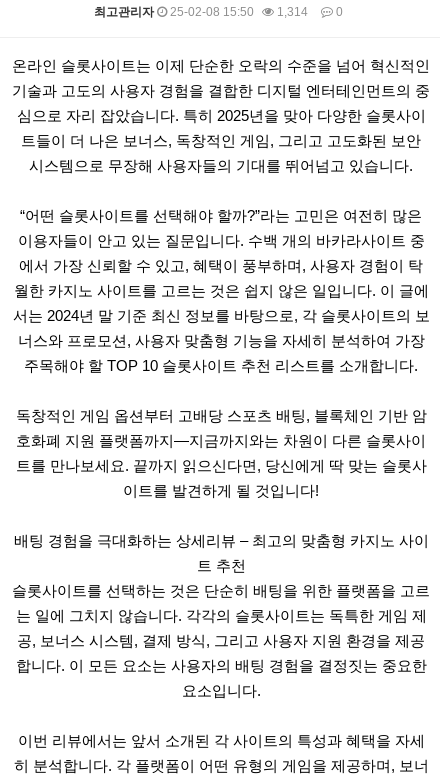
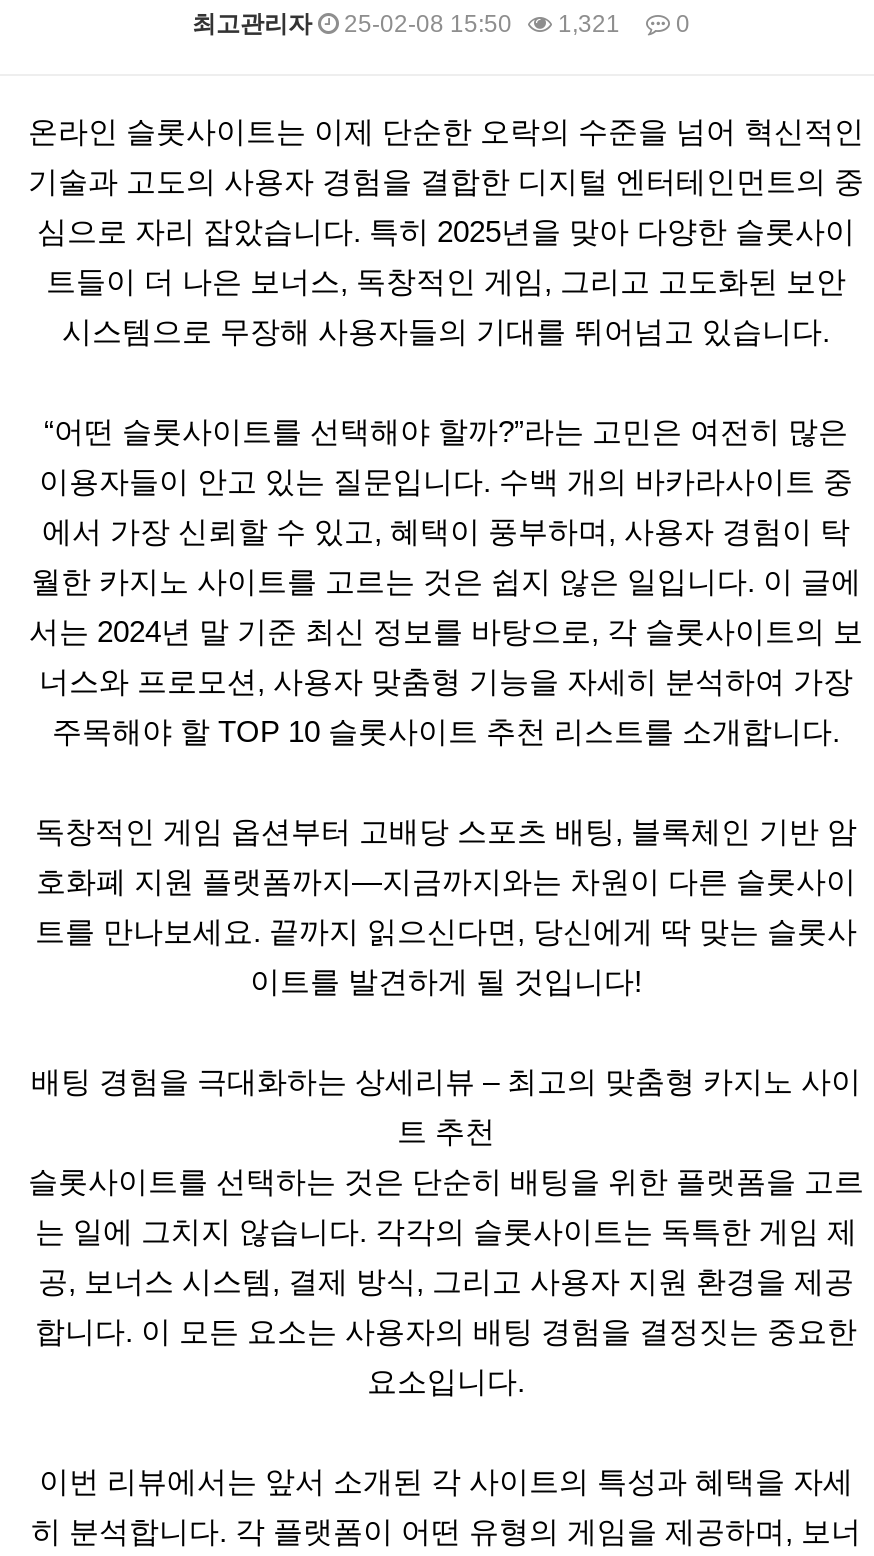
- 최고관리자 25-02-08 15:50 1,314 0
+ 최고관리자 25-02-08 15:50 1,321 0
